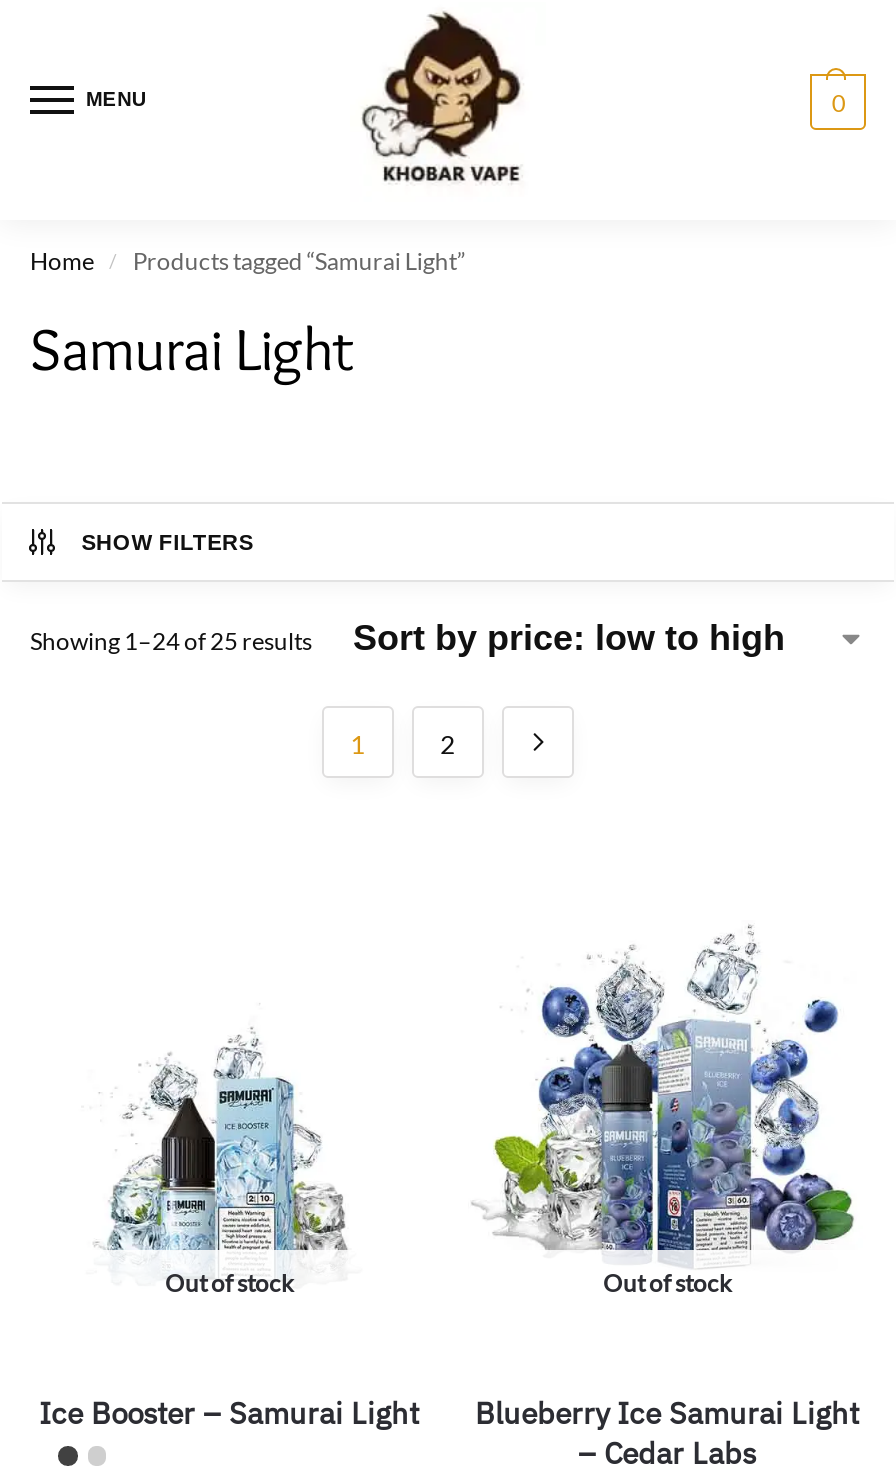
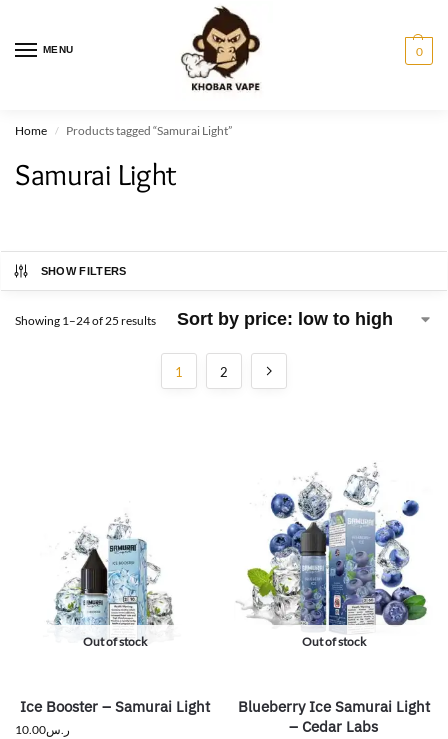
+ ر.س 10.00
